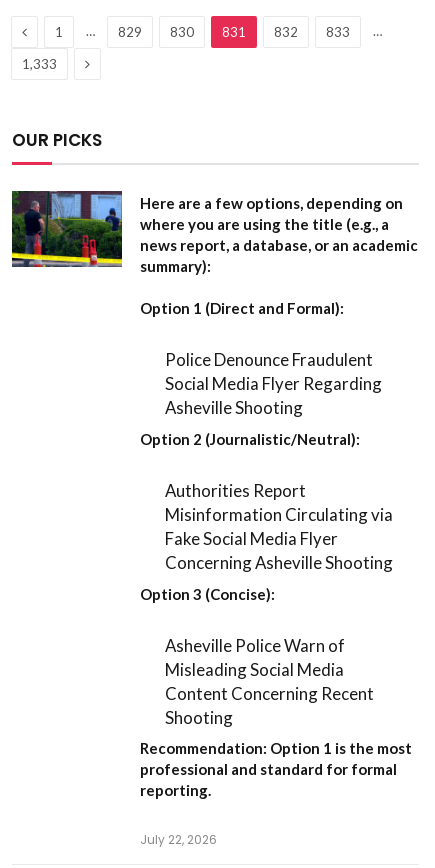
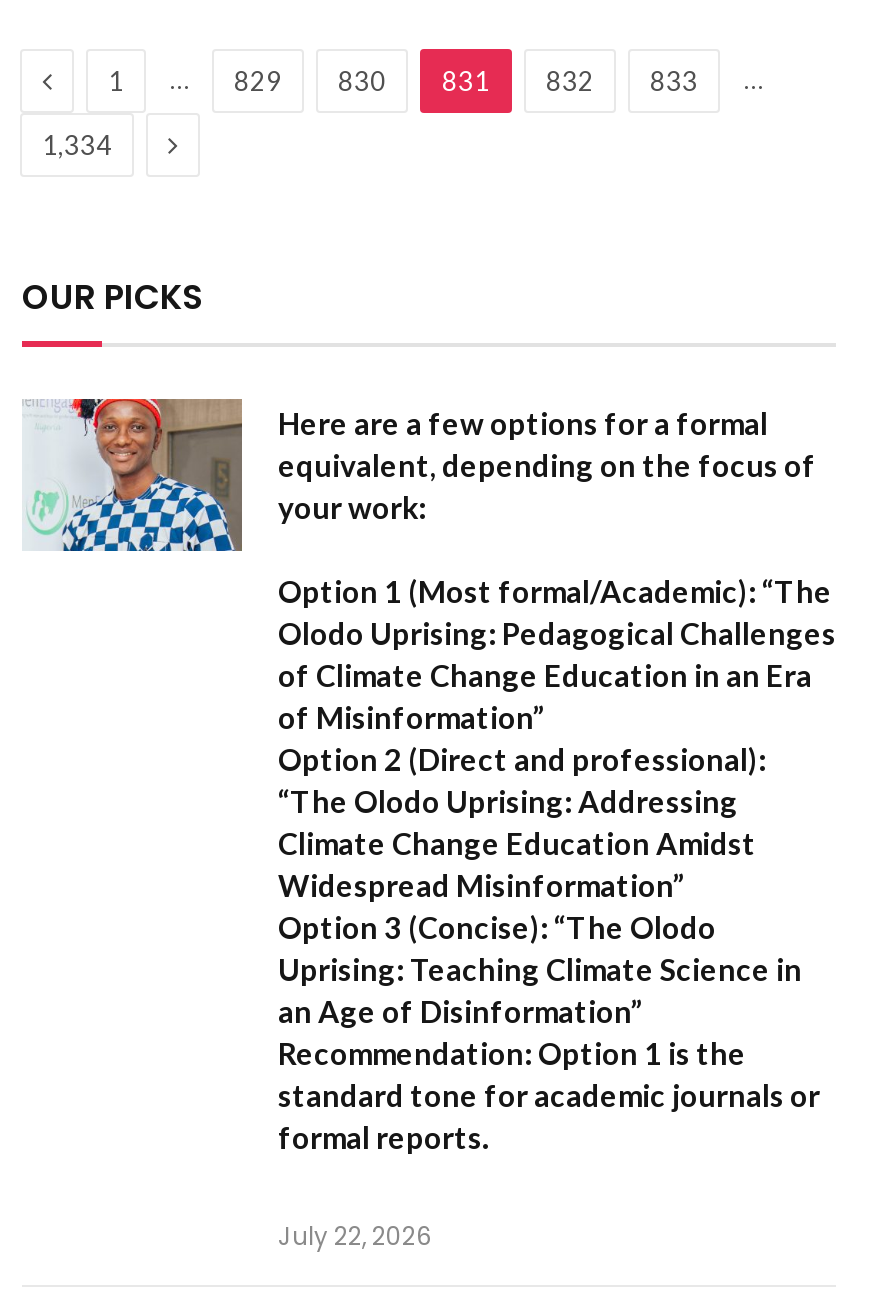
- 1,333
+ 1,334

- [image]
- Here are a few options, depending on
- where you are using the title (e.g., a
- news report, a database, or an academic
- summary):
- Option 1 (Direct and Formal):
- Police Denounce Fraudulent
- Social Media Flyer Regarding
- Asheville Shooting
- Option 2 (Journalistic/Neutral):
- Authorities Report
- Misinformation Circulating via
- Fake Social Media Flyer
- Concerning Asheville Shooting
- Option 3 (Concise):
- Asheville Police Warn of
- Misleading Social Media
- Content Concerning Recent
- Shooting
- Recommendation: Option 1 is the most
- professional and standard for formal
- reporting.
+ [image]
+ Here are a few options for a formal
+ equivalent, depending on the focus of
+ your work:
+ Option 1 (Most formal/Academic): “The
+ Olodo Uprising: Pedagogical Challenges
+ of Climate Change Education in an Era
+ of Misinformation”
+ Option 2 (Direct and professional):
+ “The Olodo Uprising: Addressing
+ Climate Change Education Amidst
+ Widespread Misinformation”
+ Option 3 (Concise): “The Olodo
+ Uprising: Teaching Climate Science in
+ an Age of Disinformation”
+ Recommendation: Option 1 is the
+ standard tone for academic journals or
+ formal reports.
